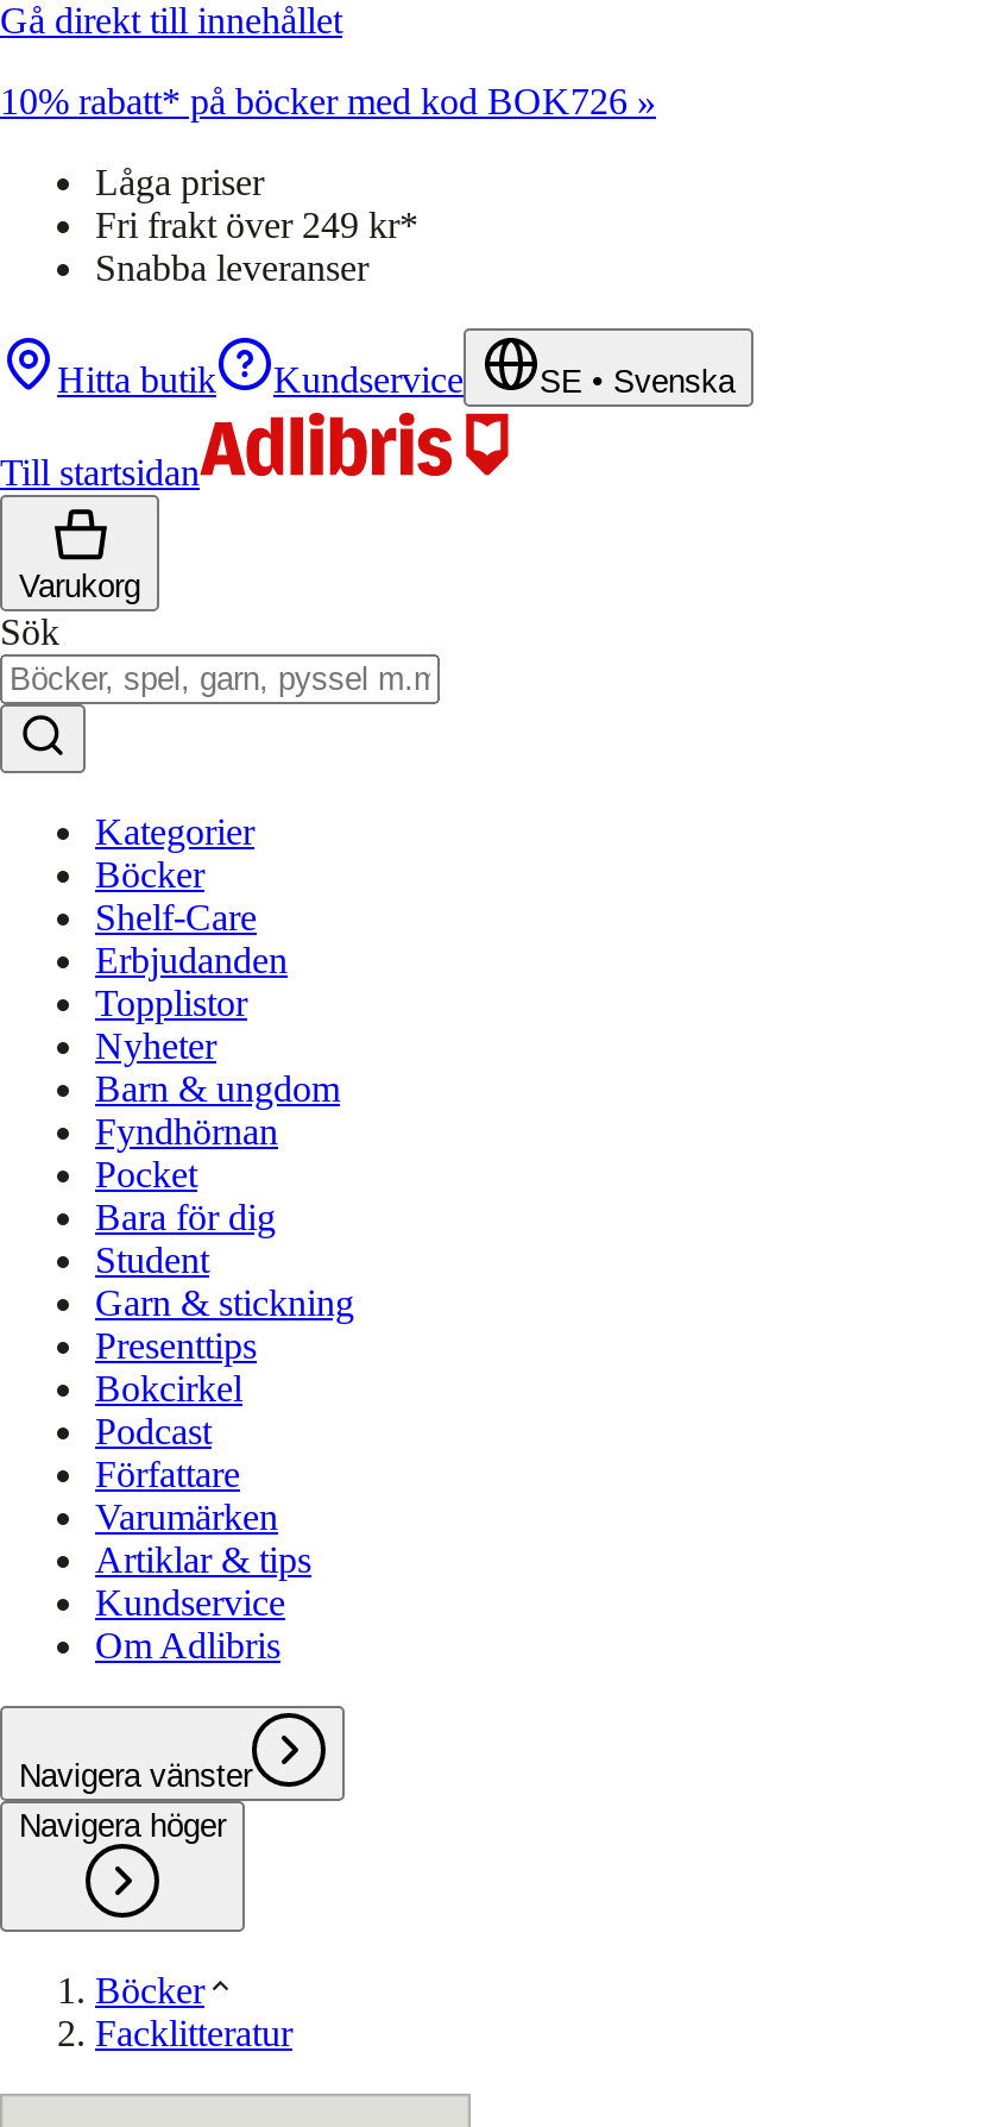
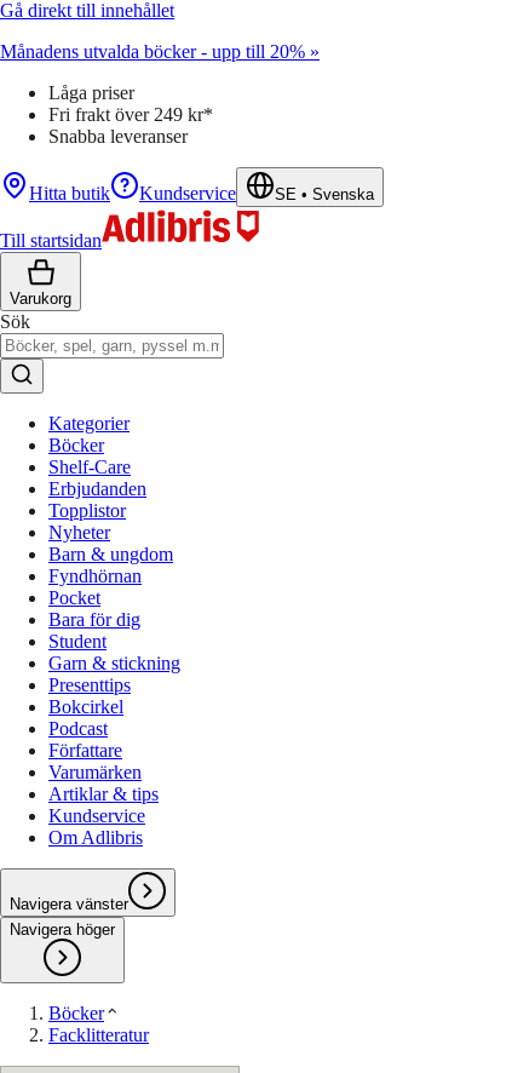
- 10% rabatt* på böcker med kod BOK726 »
+ Månadens utvalda böcker - upp till 20% »
